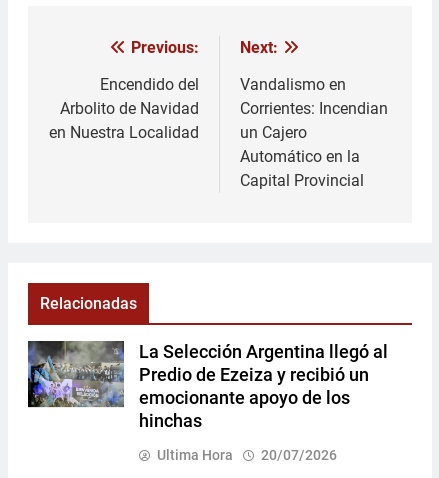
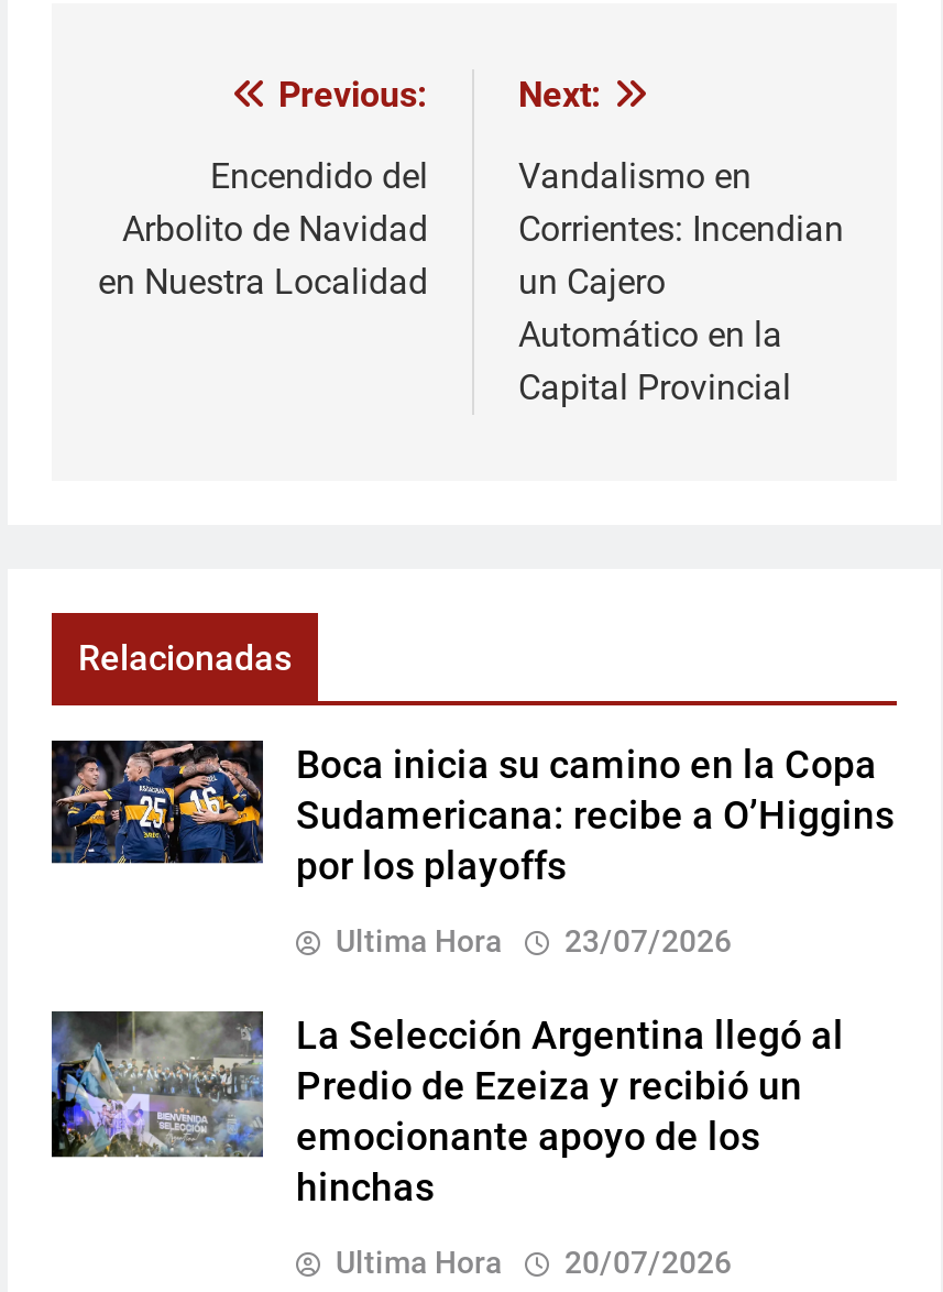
+ [image]
+ Boca inicia su camino en la Copa
+ Sudamericana: recibe a O’Higgins
+ por los playoffs
+ Ultima Hora
+ 23/07/2026
